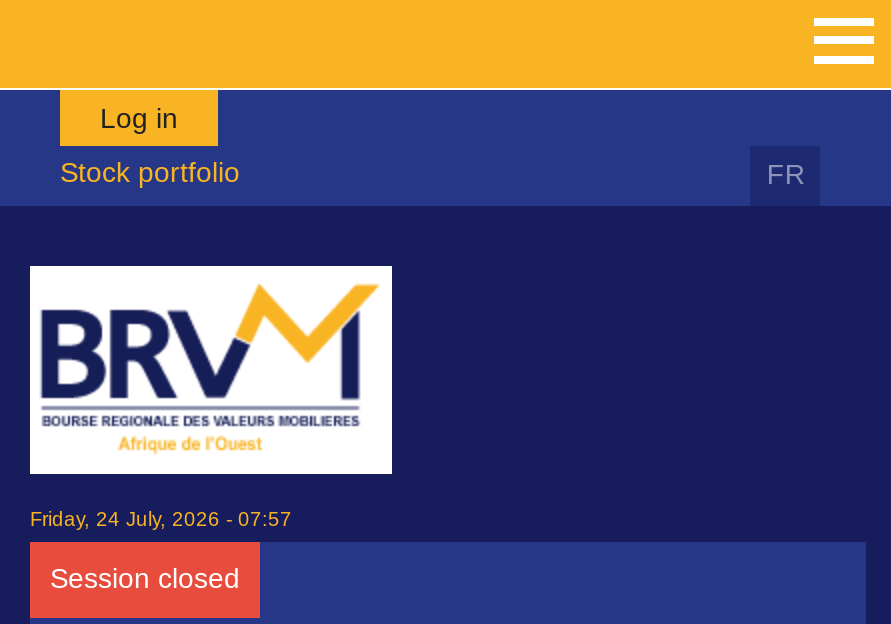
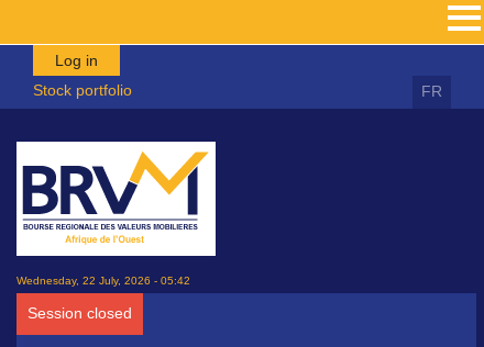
- Friday, 24 July, 2026 - 07:57
+ Wednesday, 22 July, 2026 - 05:42
